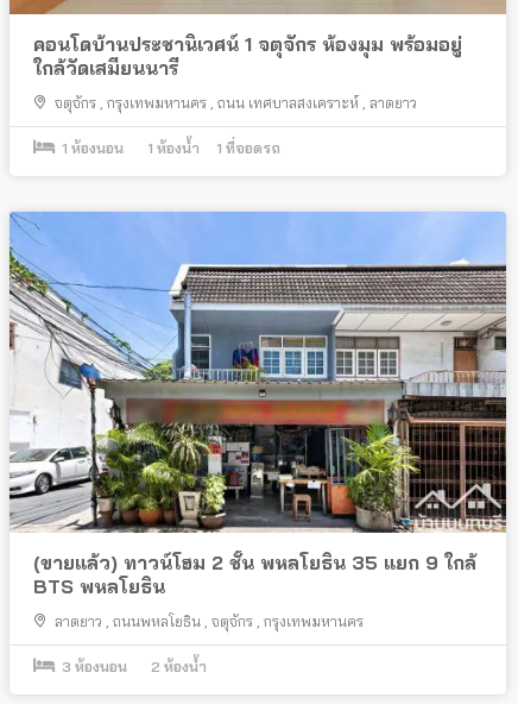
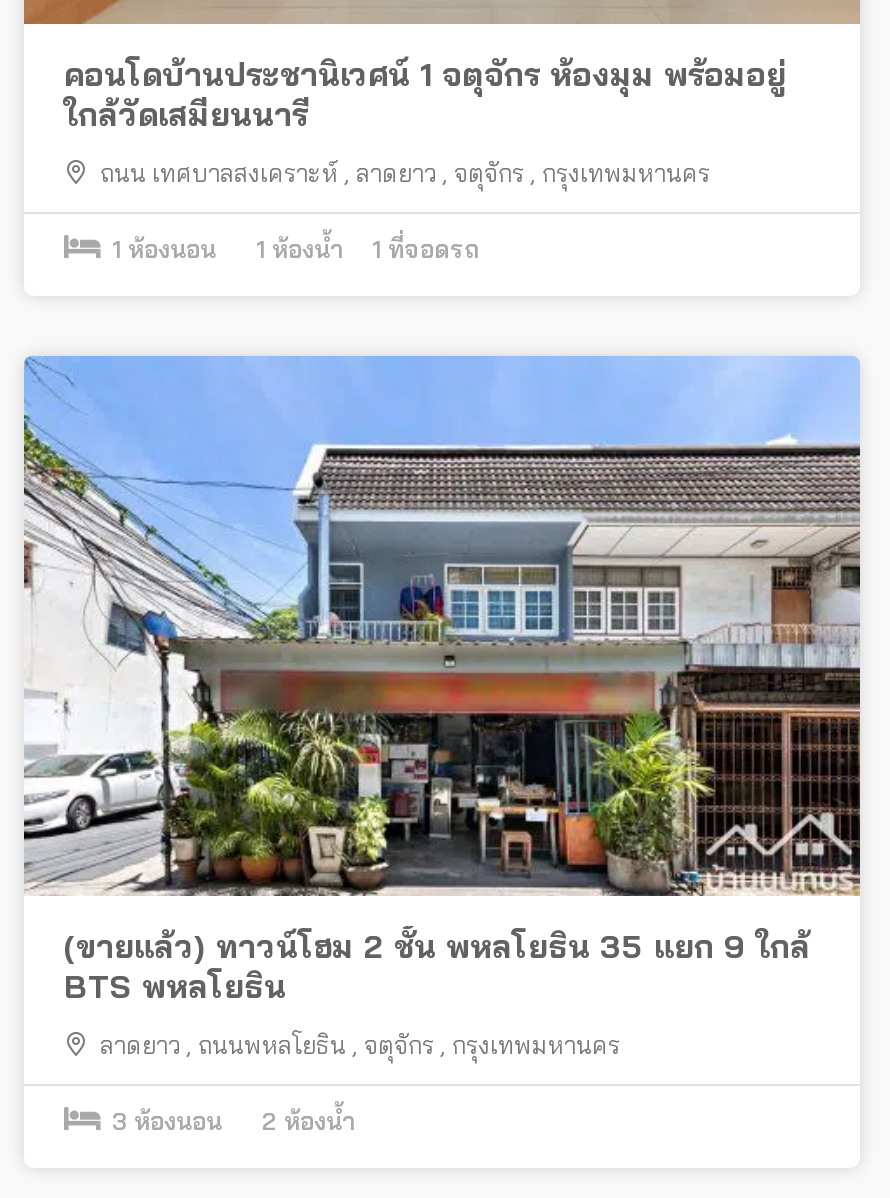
- จตุจักร , กรุงเทพมหานคร , ถนน เทศบาลสงเคราะห์ , ลาดยาว
+ ถนน เทศบาลสงเคราะห์ , ลาดยาว , จตุจักร , กรุงเทพมหานคร
